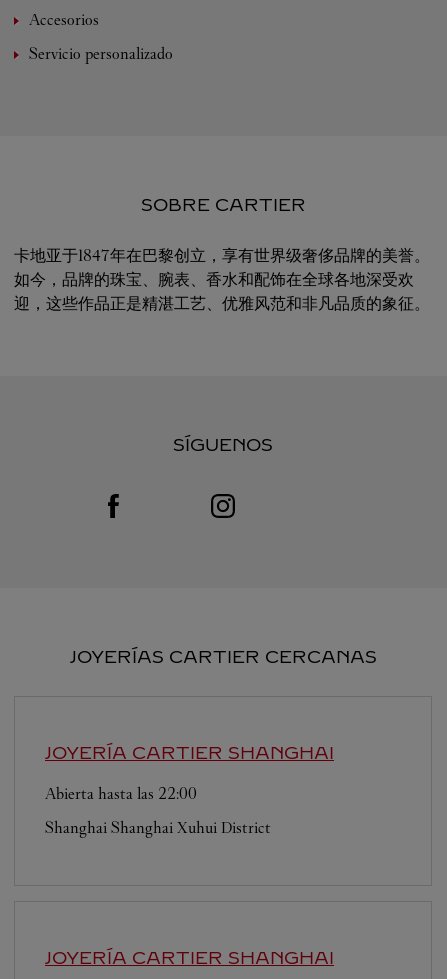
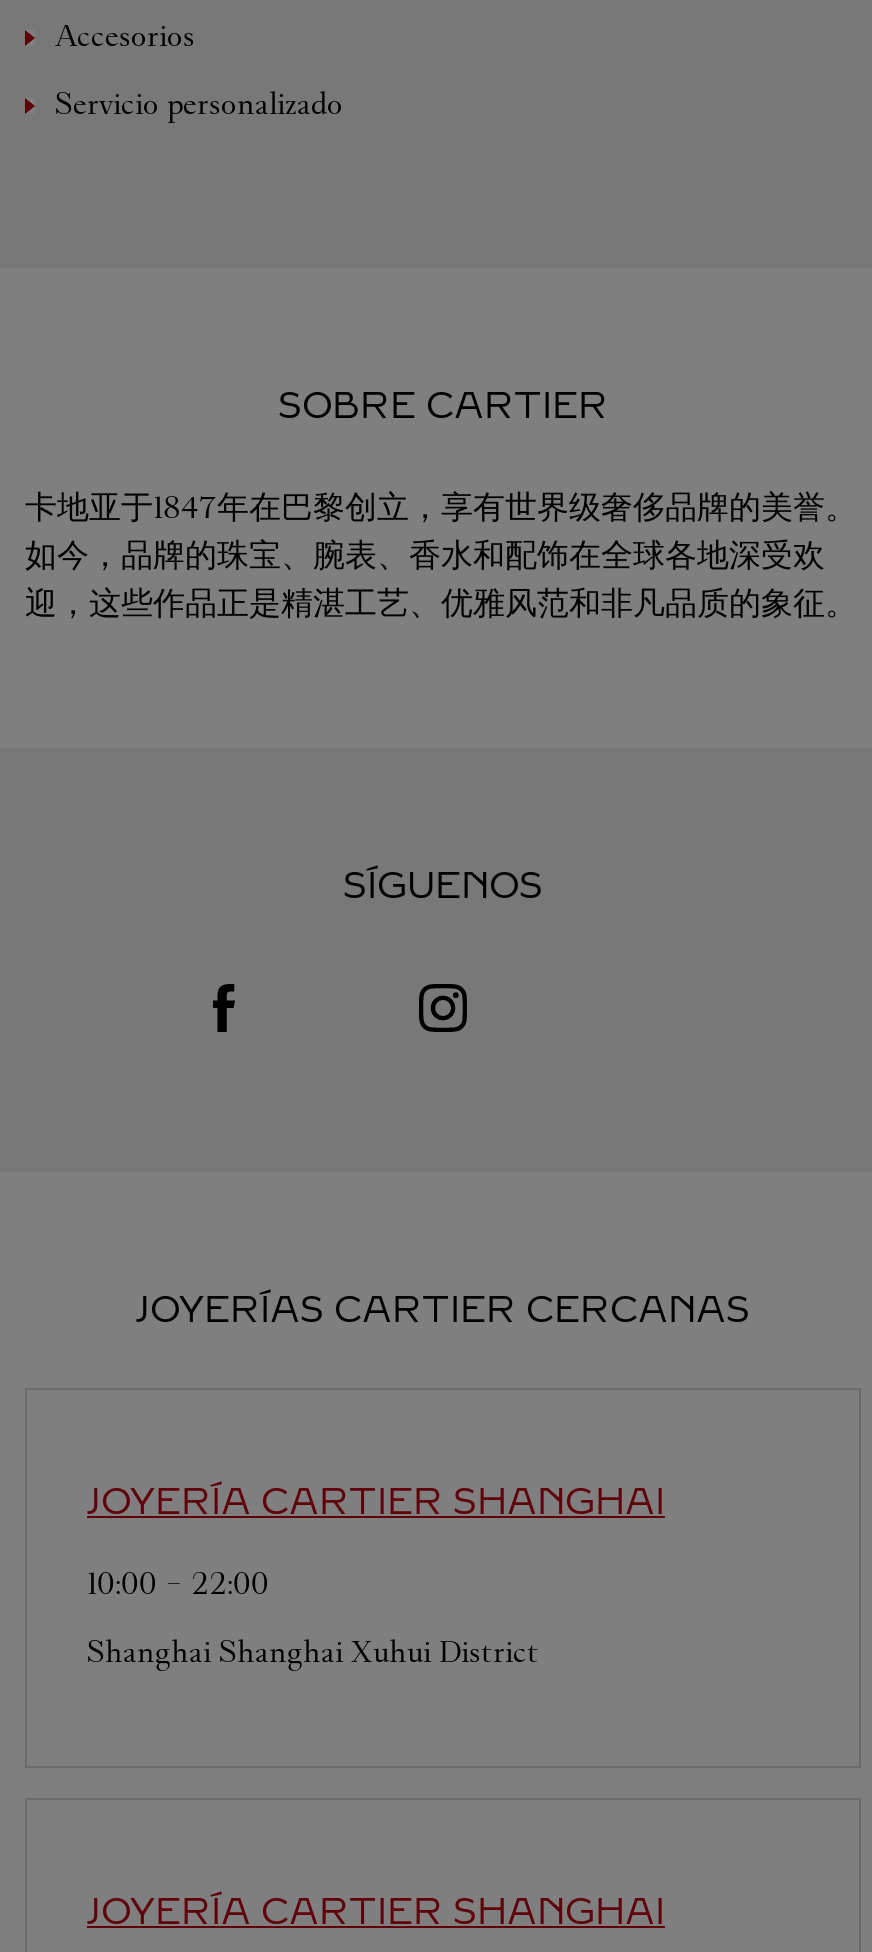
- Abierta hasta las 22:00
+ 10:00 - 22:00
